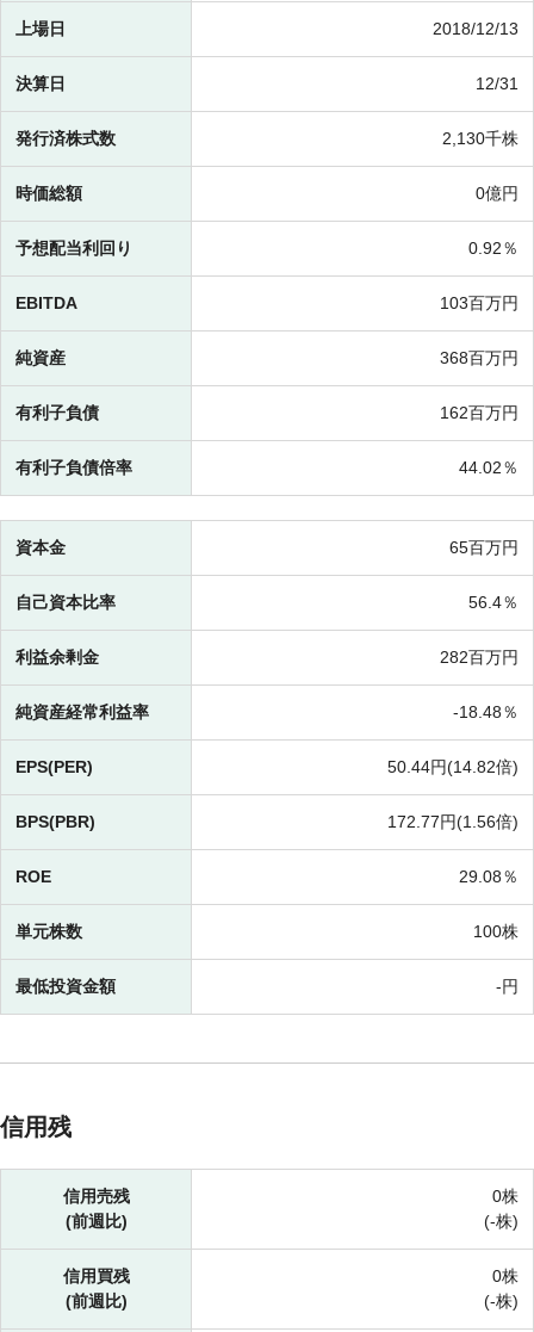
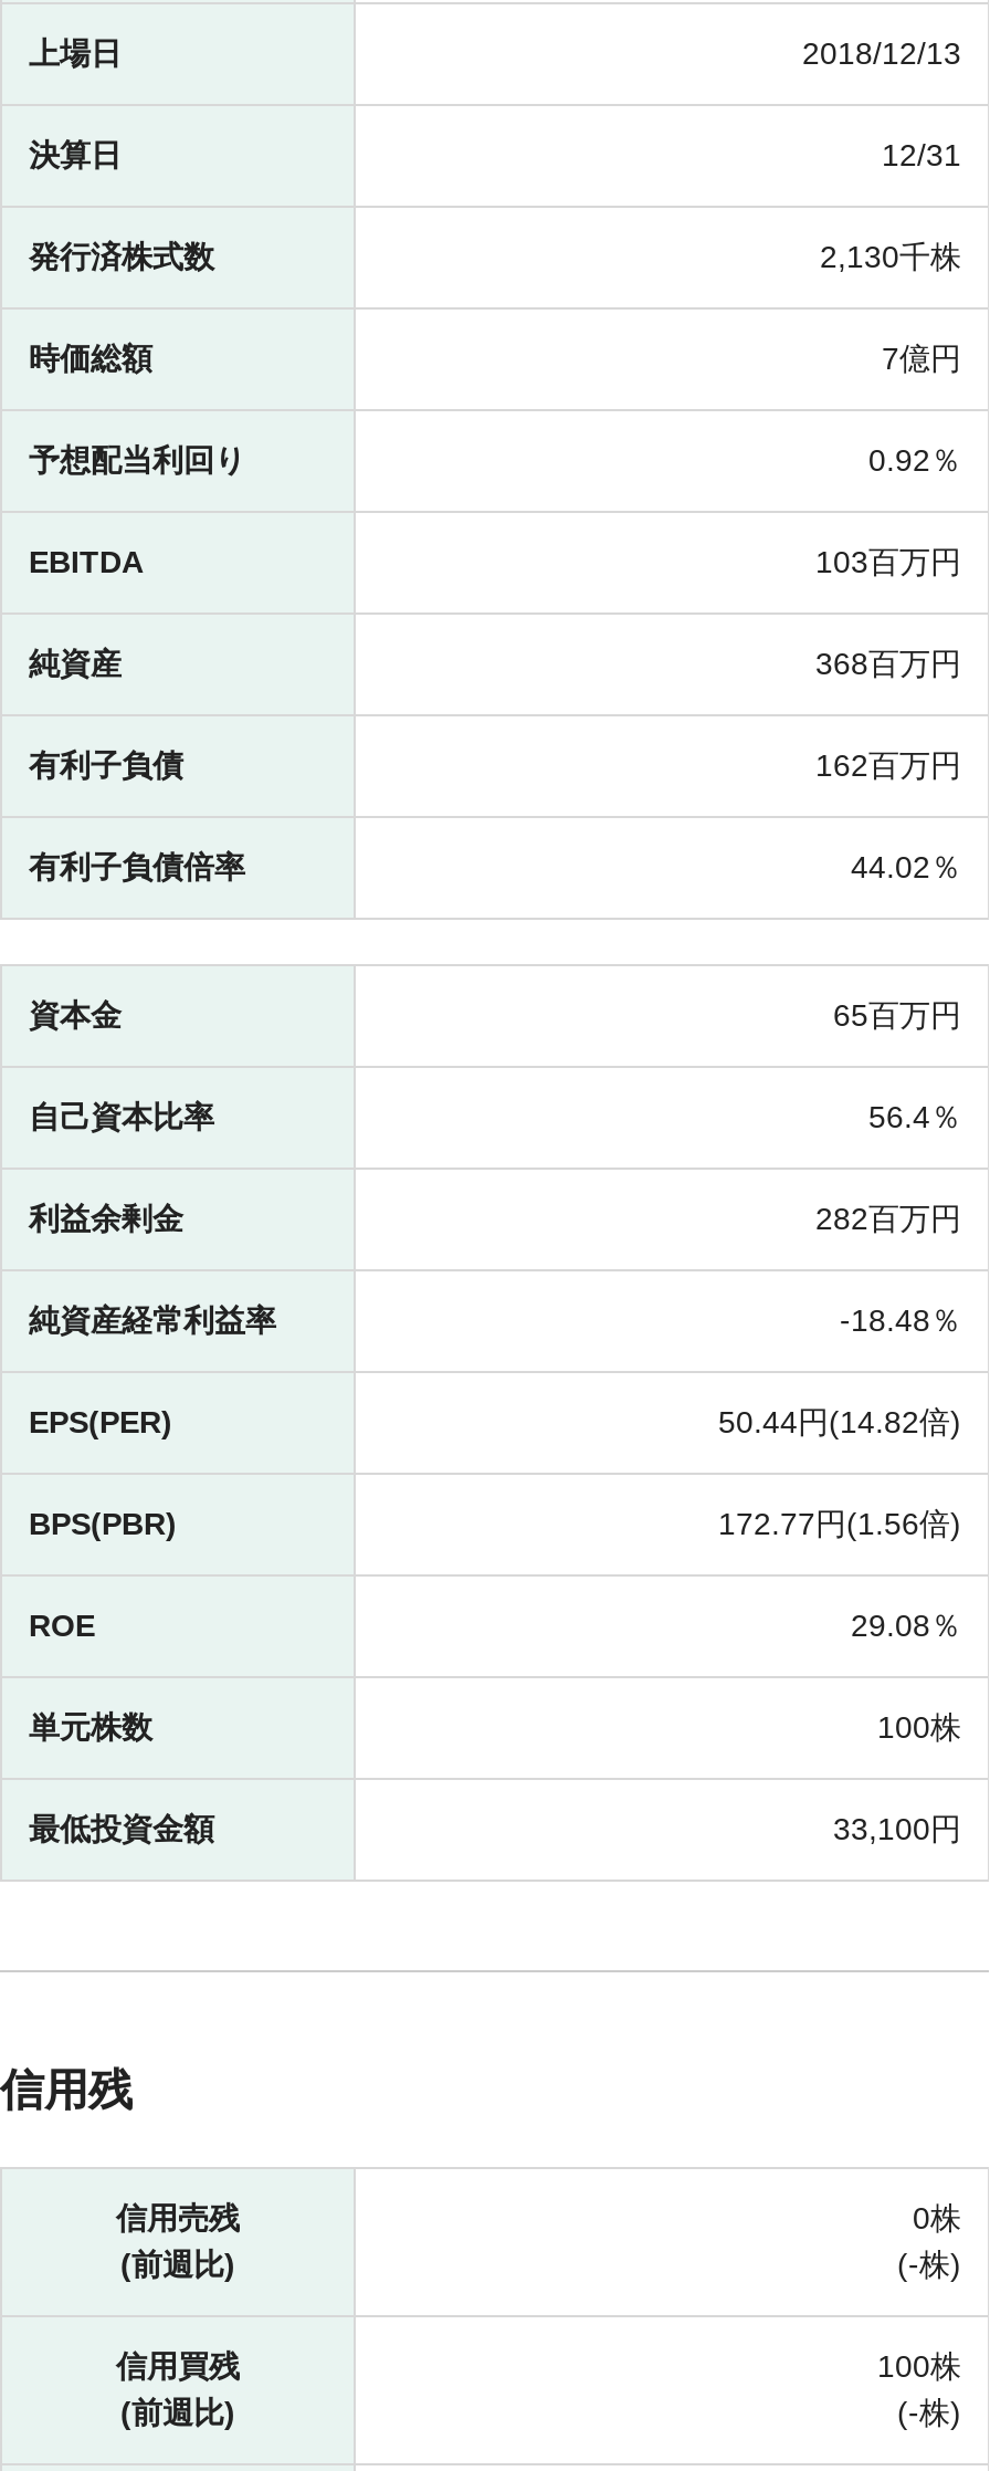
- 0億円
+ 7億円

- -円
+ 33,100円

- 0株
+ 100株
